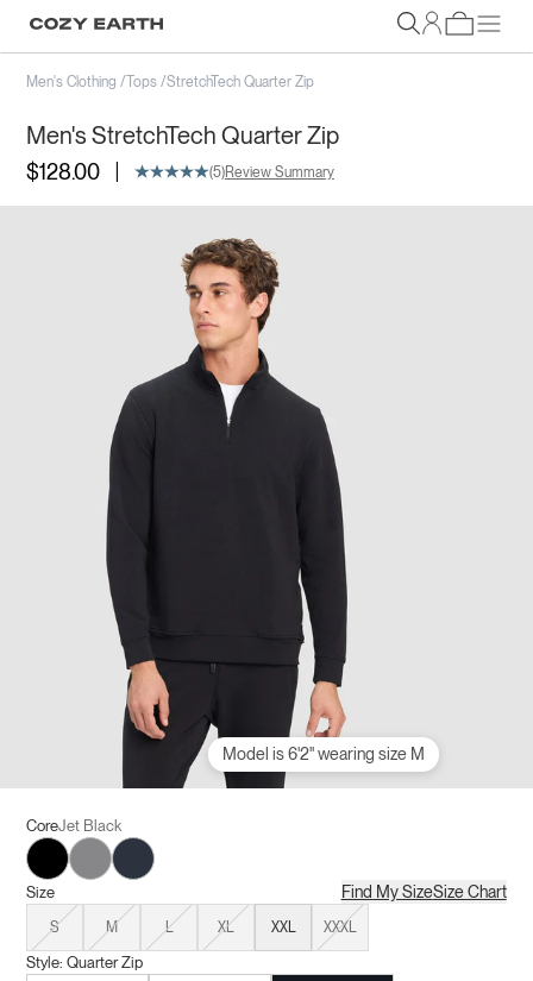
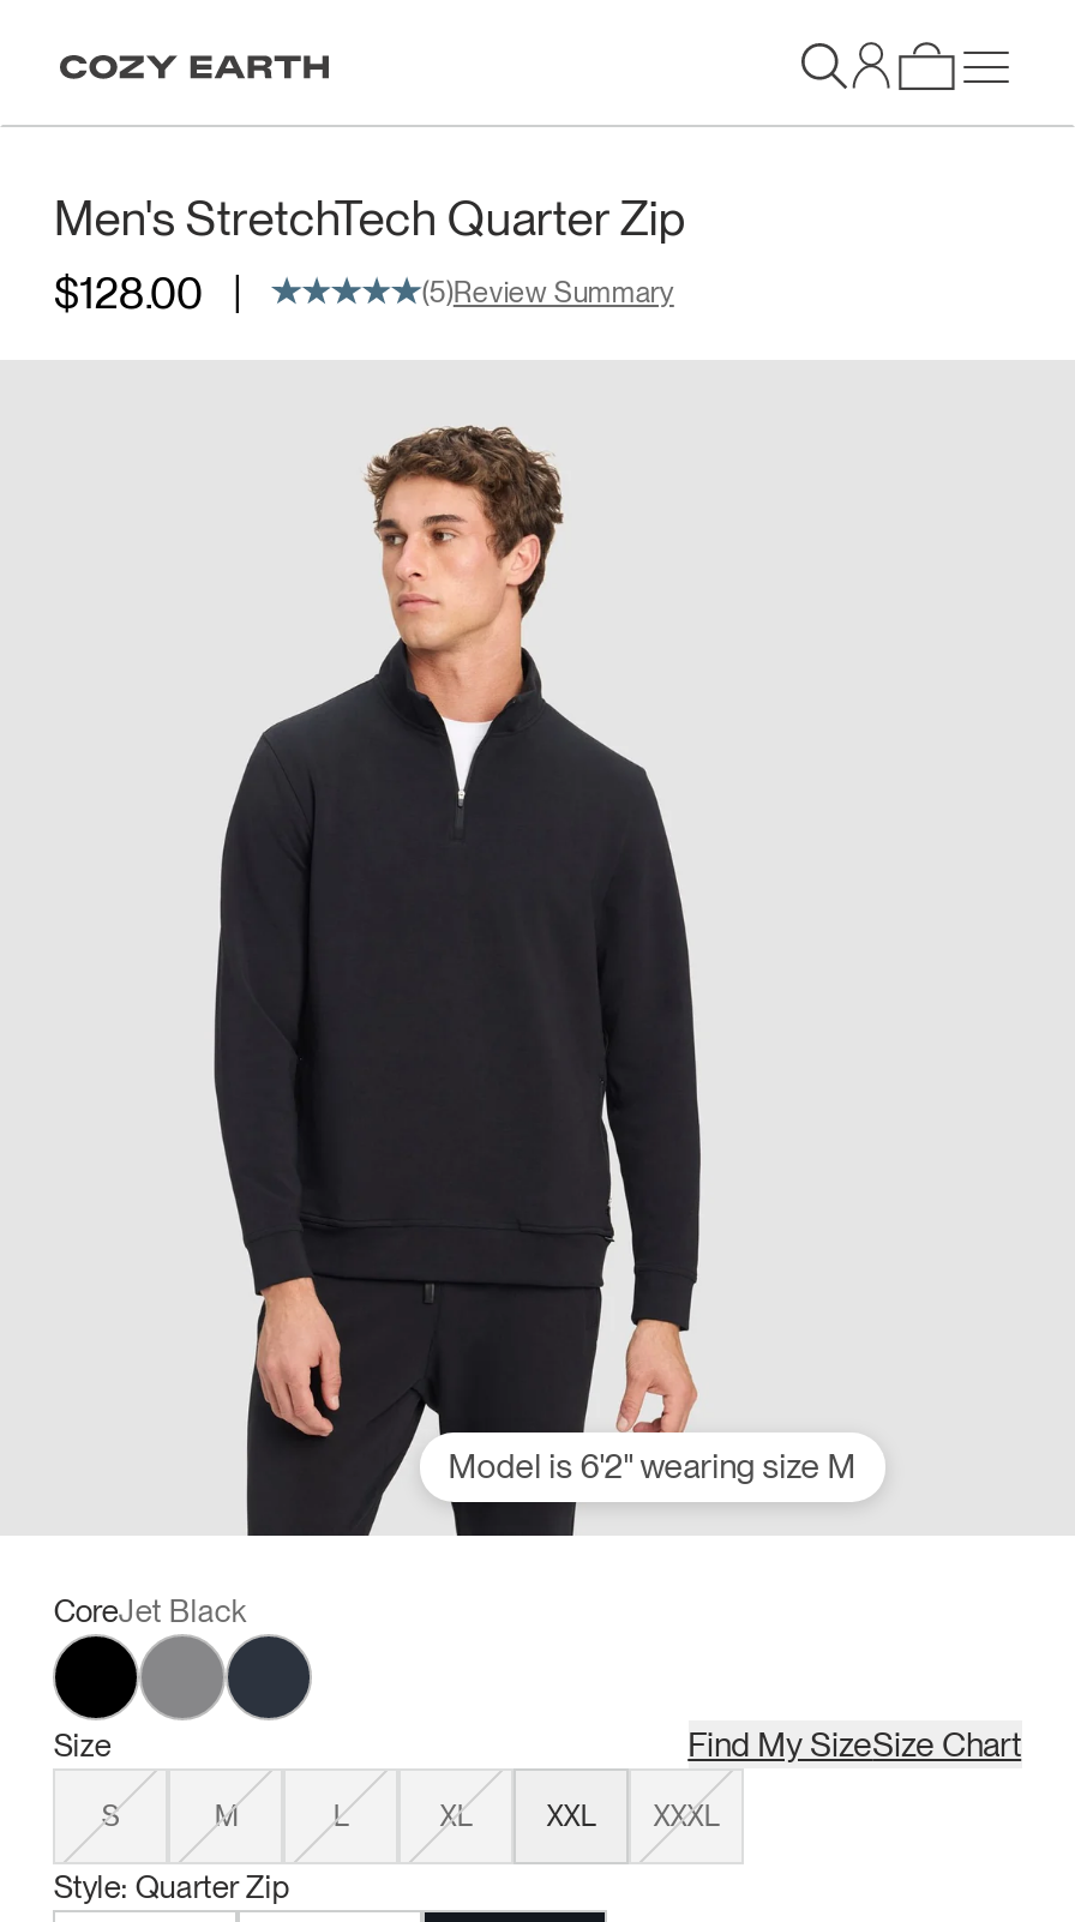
- Men's Clothing /Tops /StretchTech Quarter Zip
